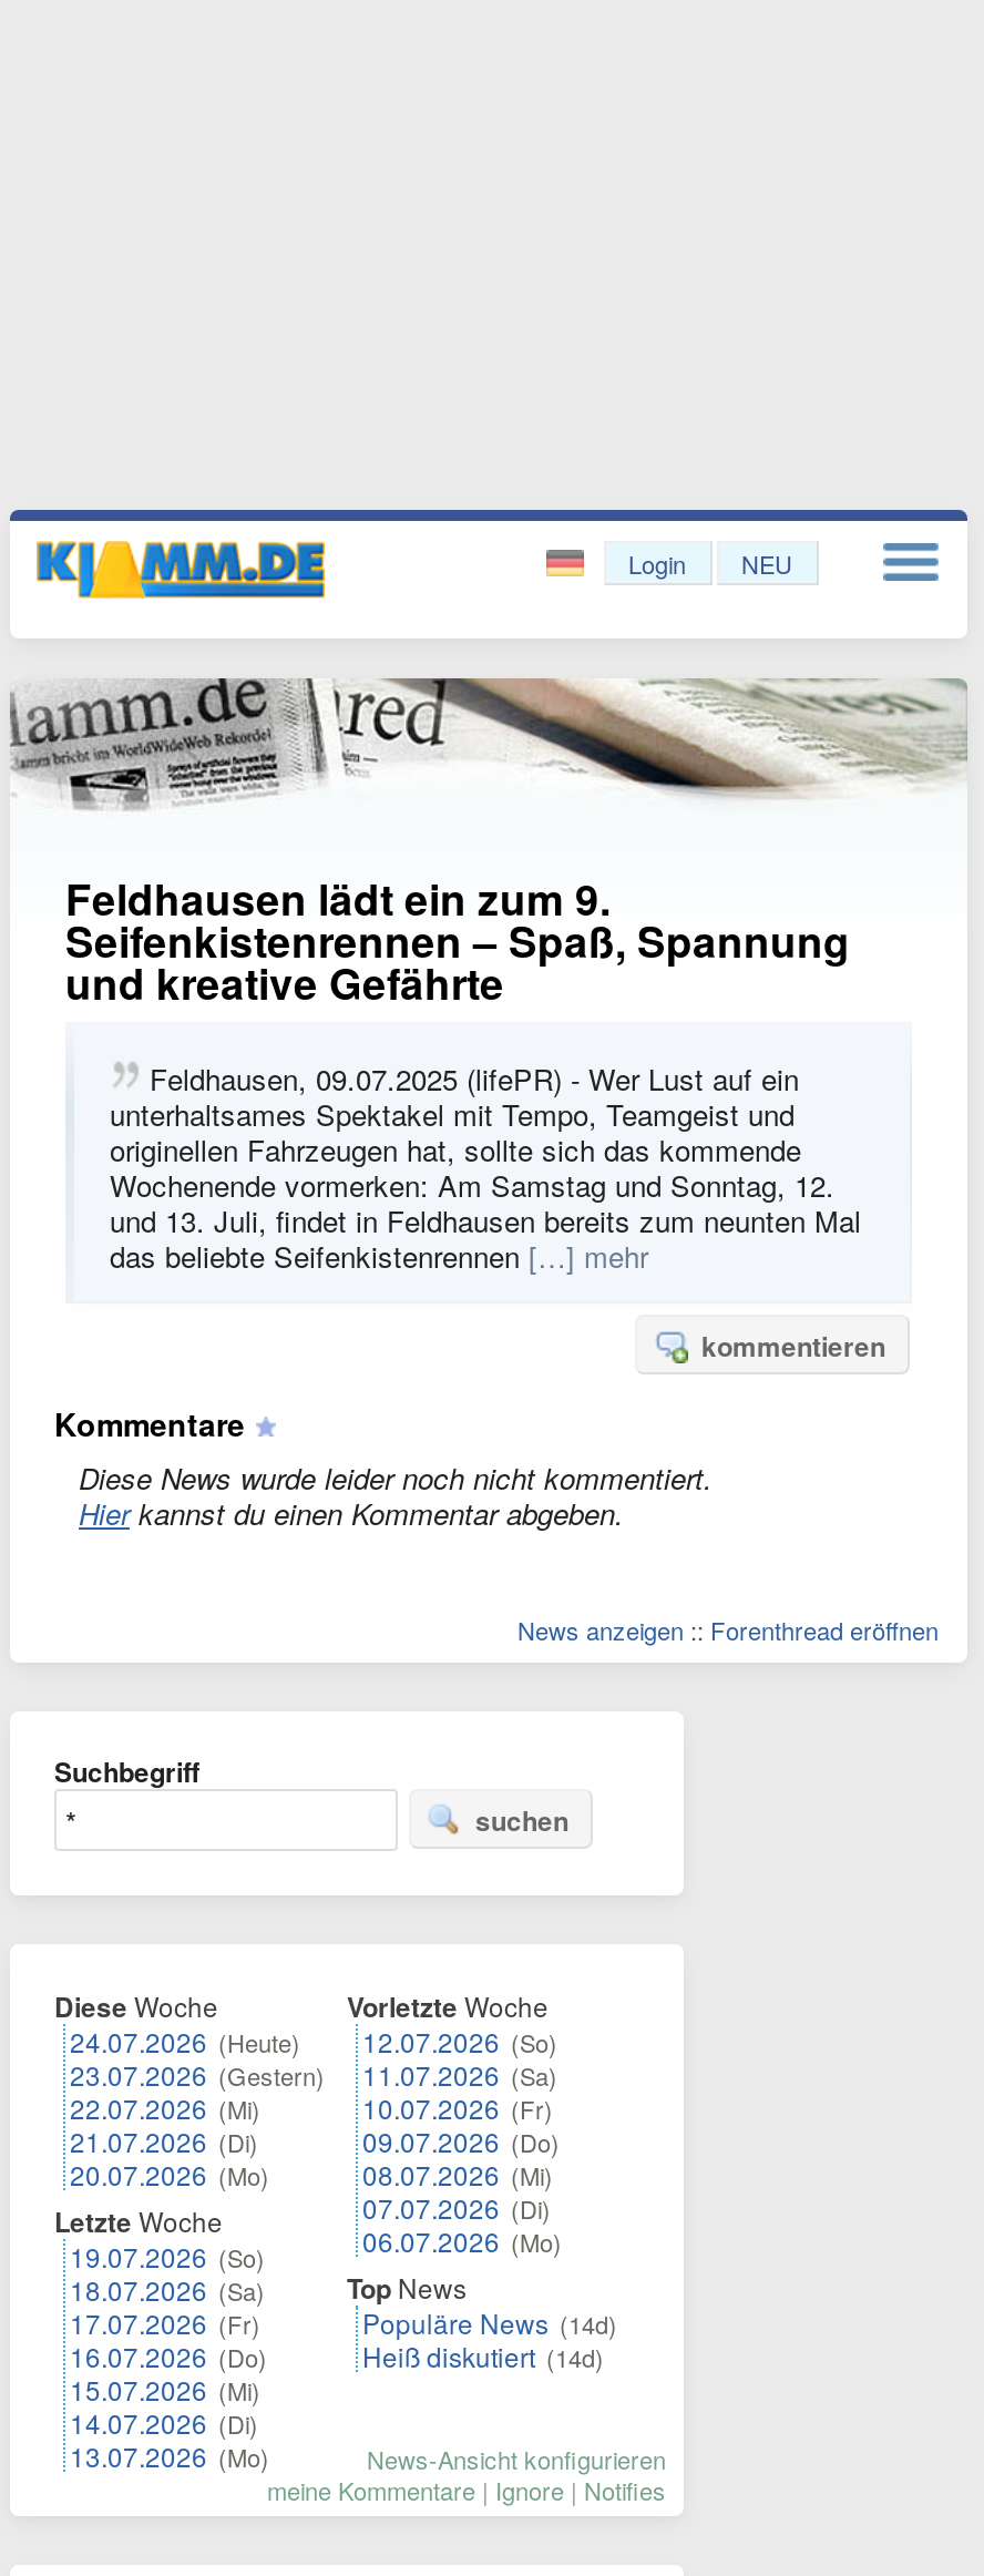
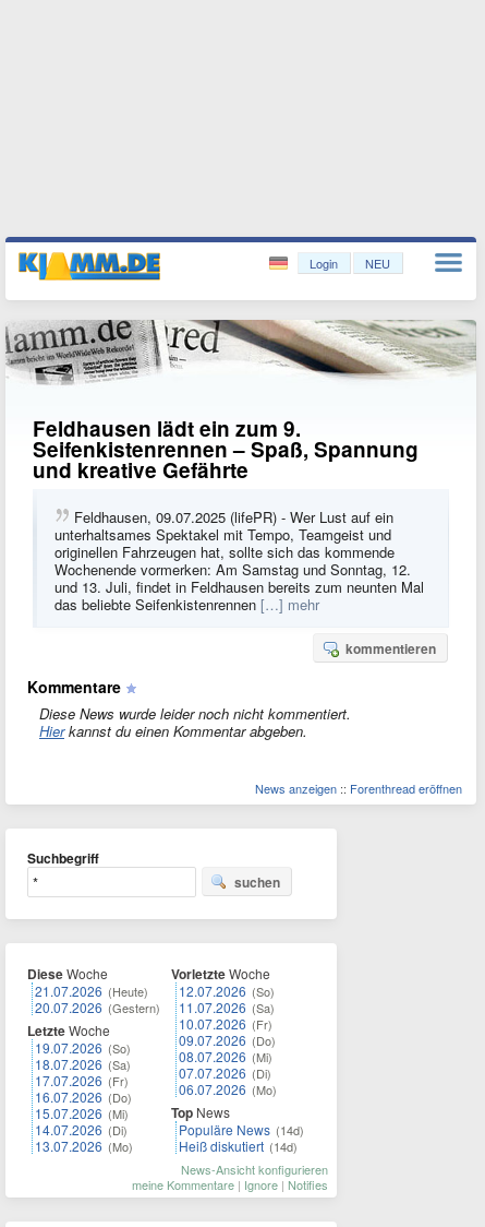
- 24.07.2026 (Heute)
- 23.07.2026 (Gestern)
- 22.07.2026 (Mi)
- 21.07.2026 (Di)
- 20.07.2026 (Mo)
+ 21.07.2026 (Heute)
+ 20.07.2026 (Gestern)

moved up: Letzte Woche | 19.07.2026 (So) | 18.07.2026 (Sa) | 17.07.2026 (Fr) | 16.07.2026 (Do) | 15.07.2026 (Mi) | 14.07.2026 (Di) | 13.07.2026 (Mo)
